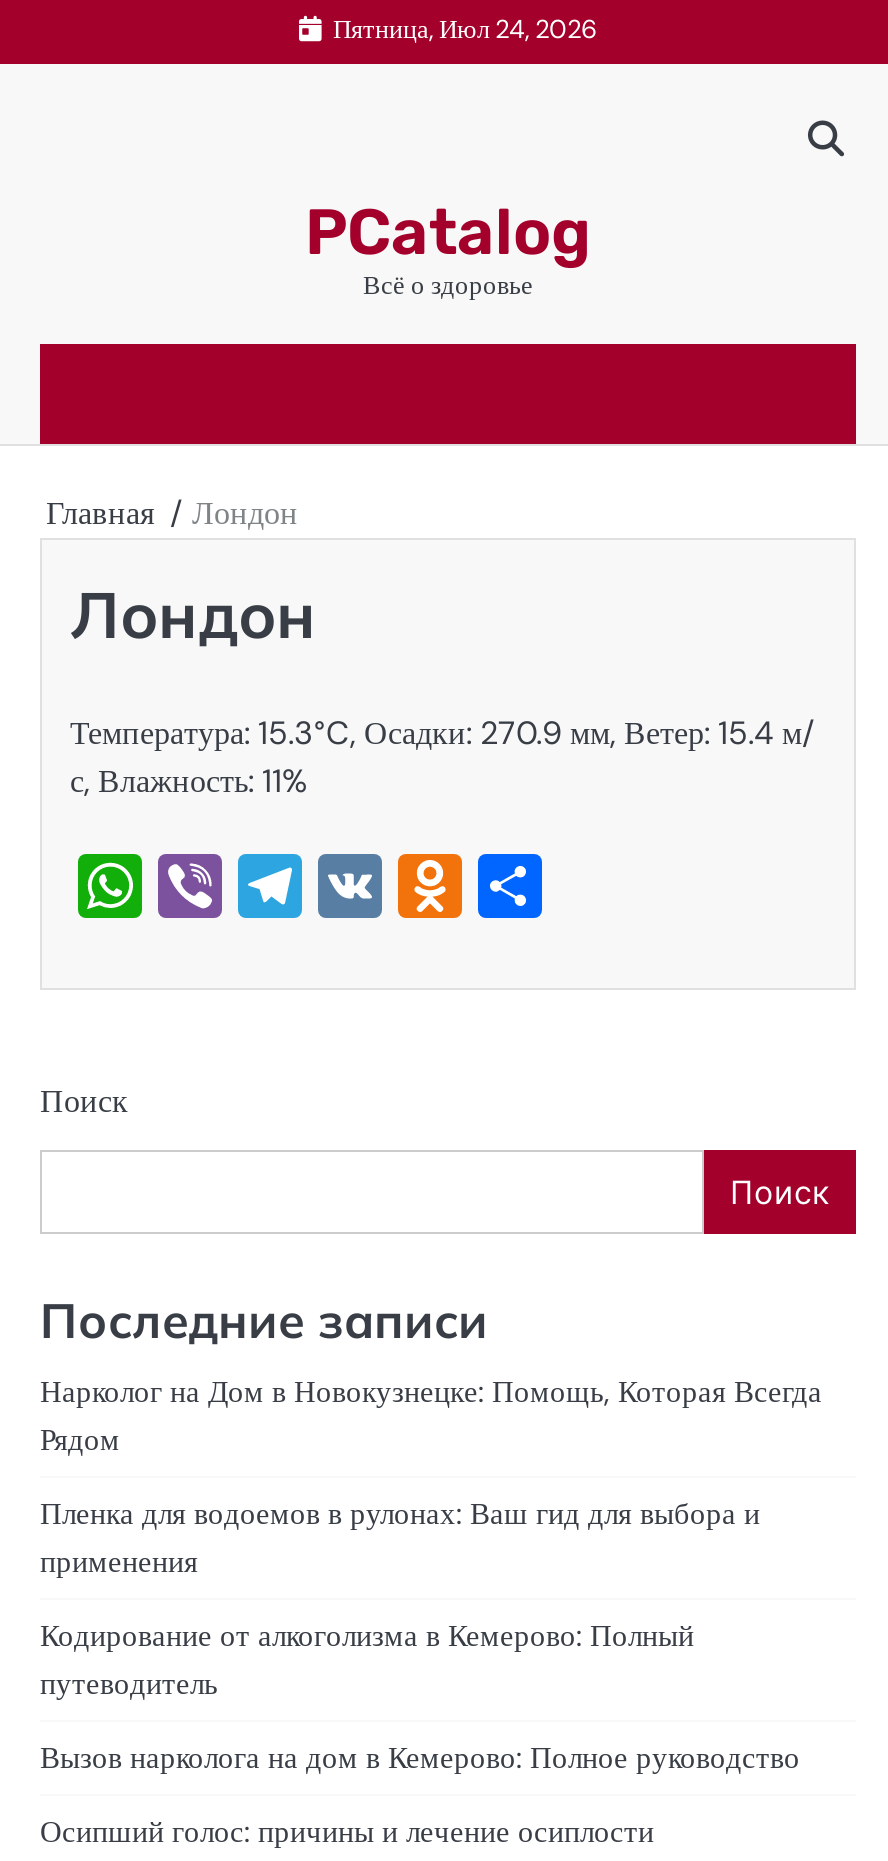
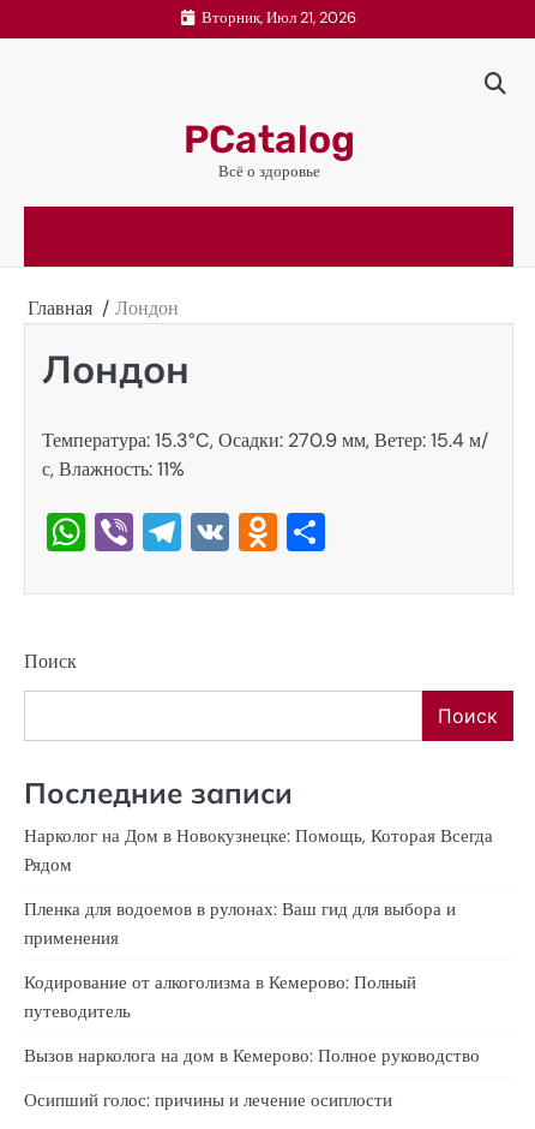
- Пятница, Июл 24, 2026
+ Вторник, Июл 21, 2026
